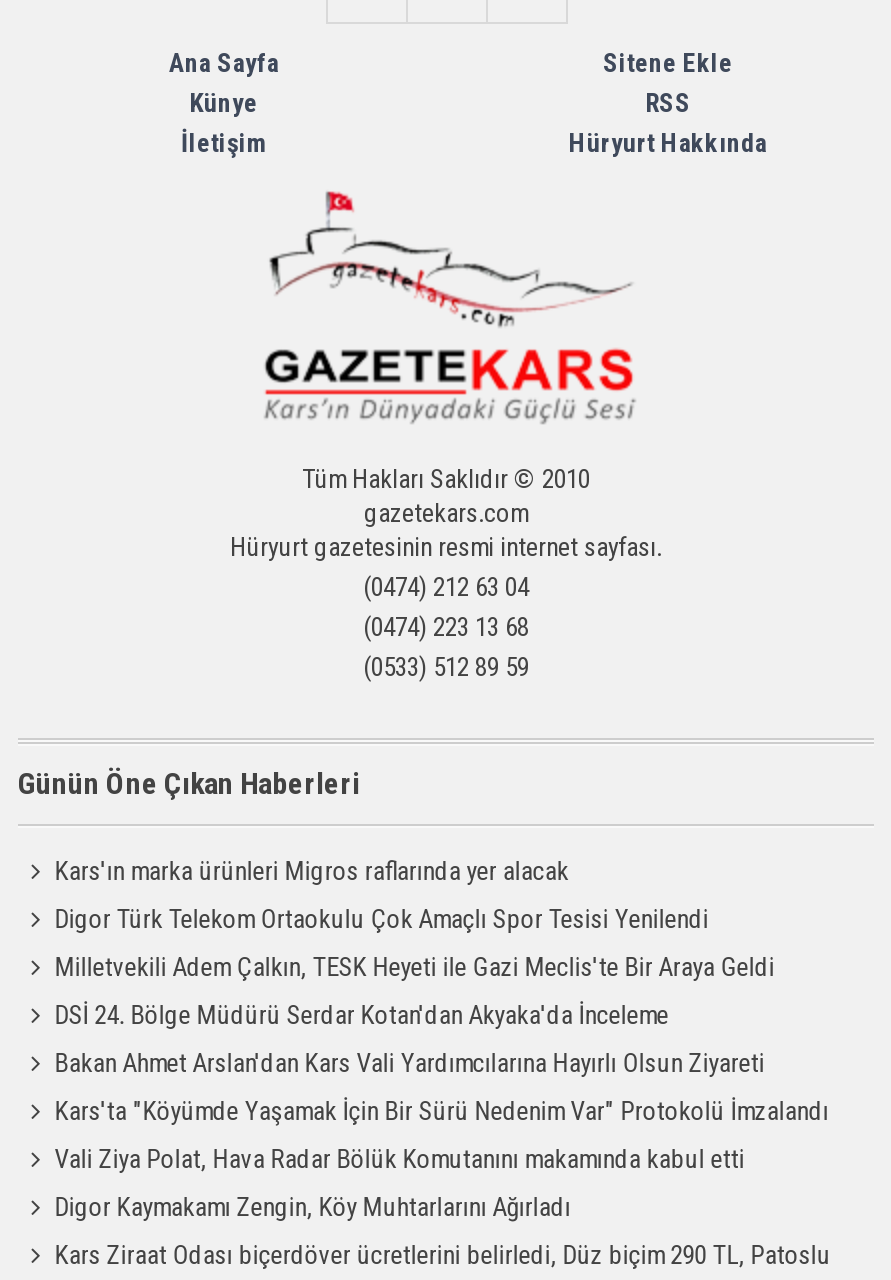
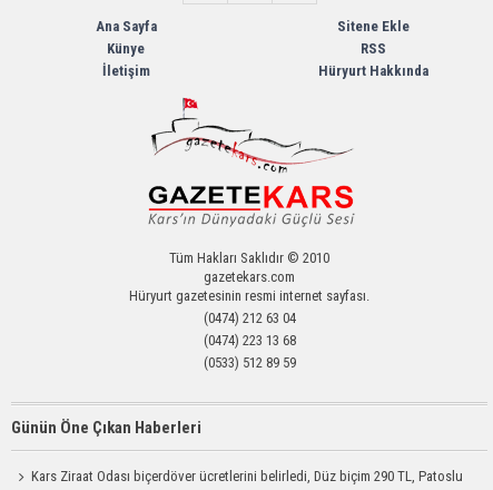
- Kars'ın marka ürünleri Migros raflarında yer alacak
- Digor Türk Telekom Ortaokulu Çok Amaçlı Spor Tesisi Yenilendi
- Milletvekili Adem Çalkın, TESK Heyeti ile Gazi Meclis'te Bir Araya Geldi
- DSİ 24. Bölge Müdürü Serdar Kotan'dan Akyaka'da İnceleme
- Bakan Ahmet Arslan'dan Kars Vali Yardımcılarına Hayırlı Olsun Ziyareti
- Kars'ta "Köyümde Yaşamak İçin Bir Sürü Nedenim Var" Protokolü İmzalandı
- Vali Ziya Polat, Hava Radar Bölük Komutanını makamında kabul etti
- Digor Kaymakamı Zengin, Köy Muhtarlarını Ağırladı
